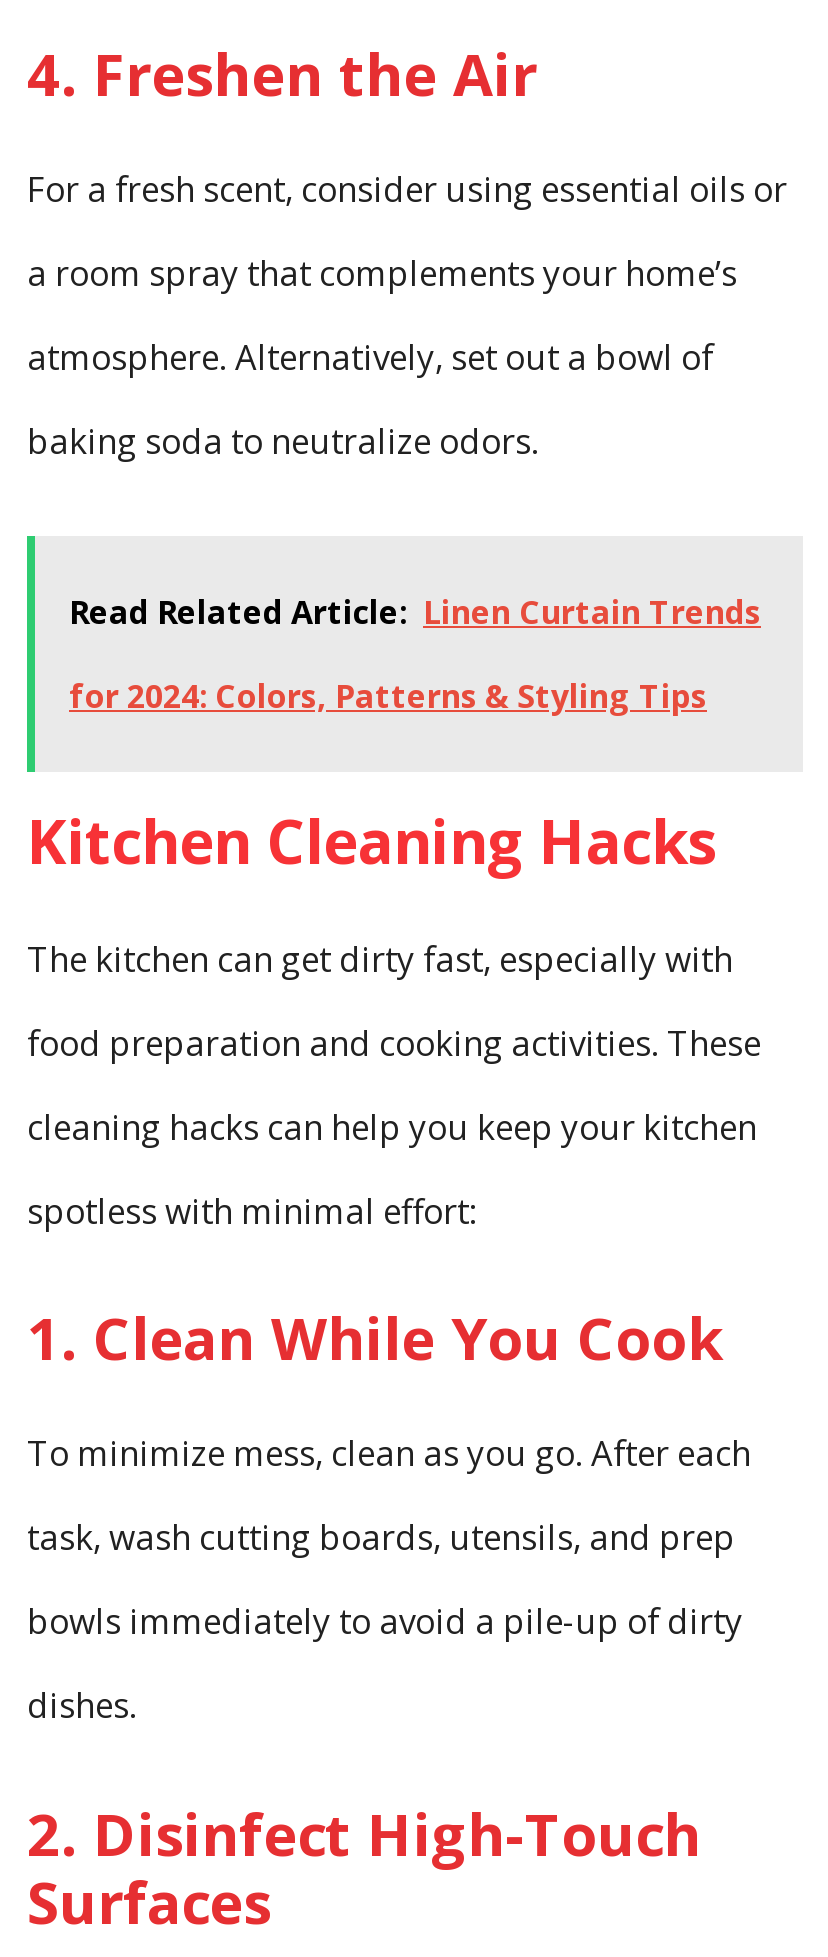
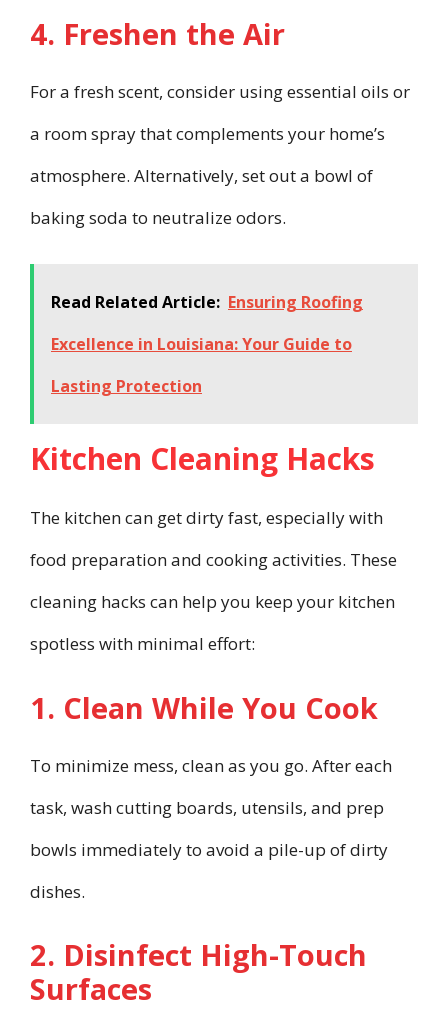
- Read Related Article: Linen Curtain Trends
- for 2024: Colors, Patterns & Styling Tips
+ Read Related Article: Ensuring Roofing
+ Excellence in Louisiana: Your Guide to
+ Lasting Protection
